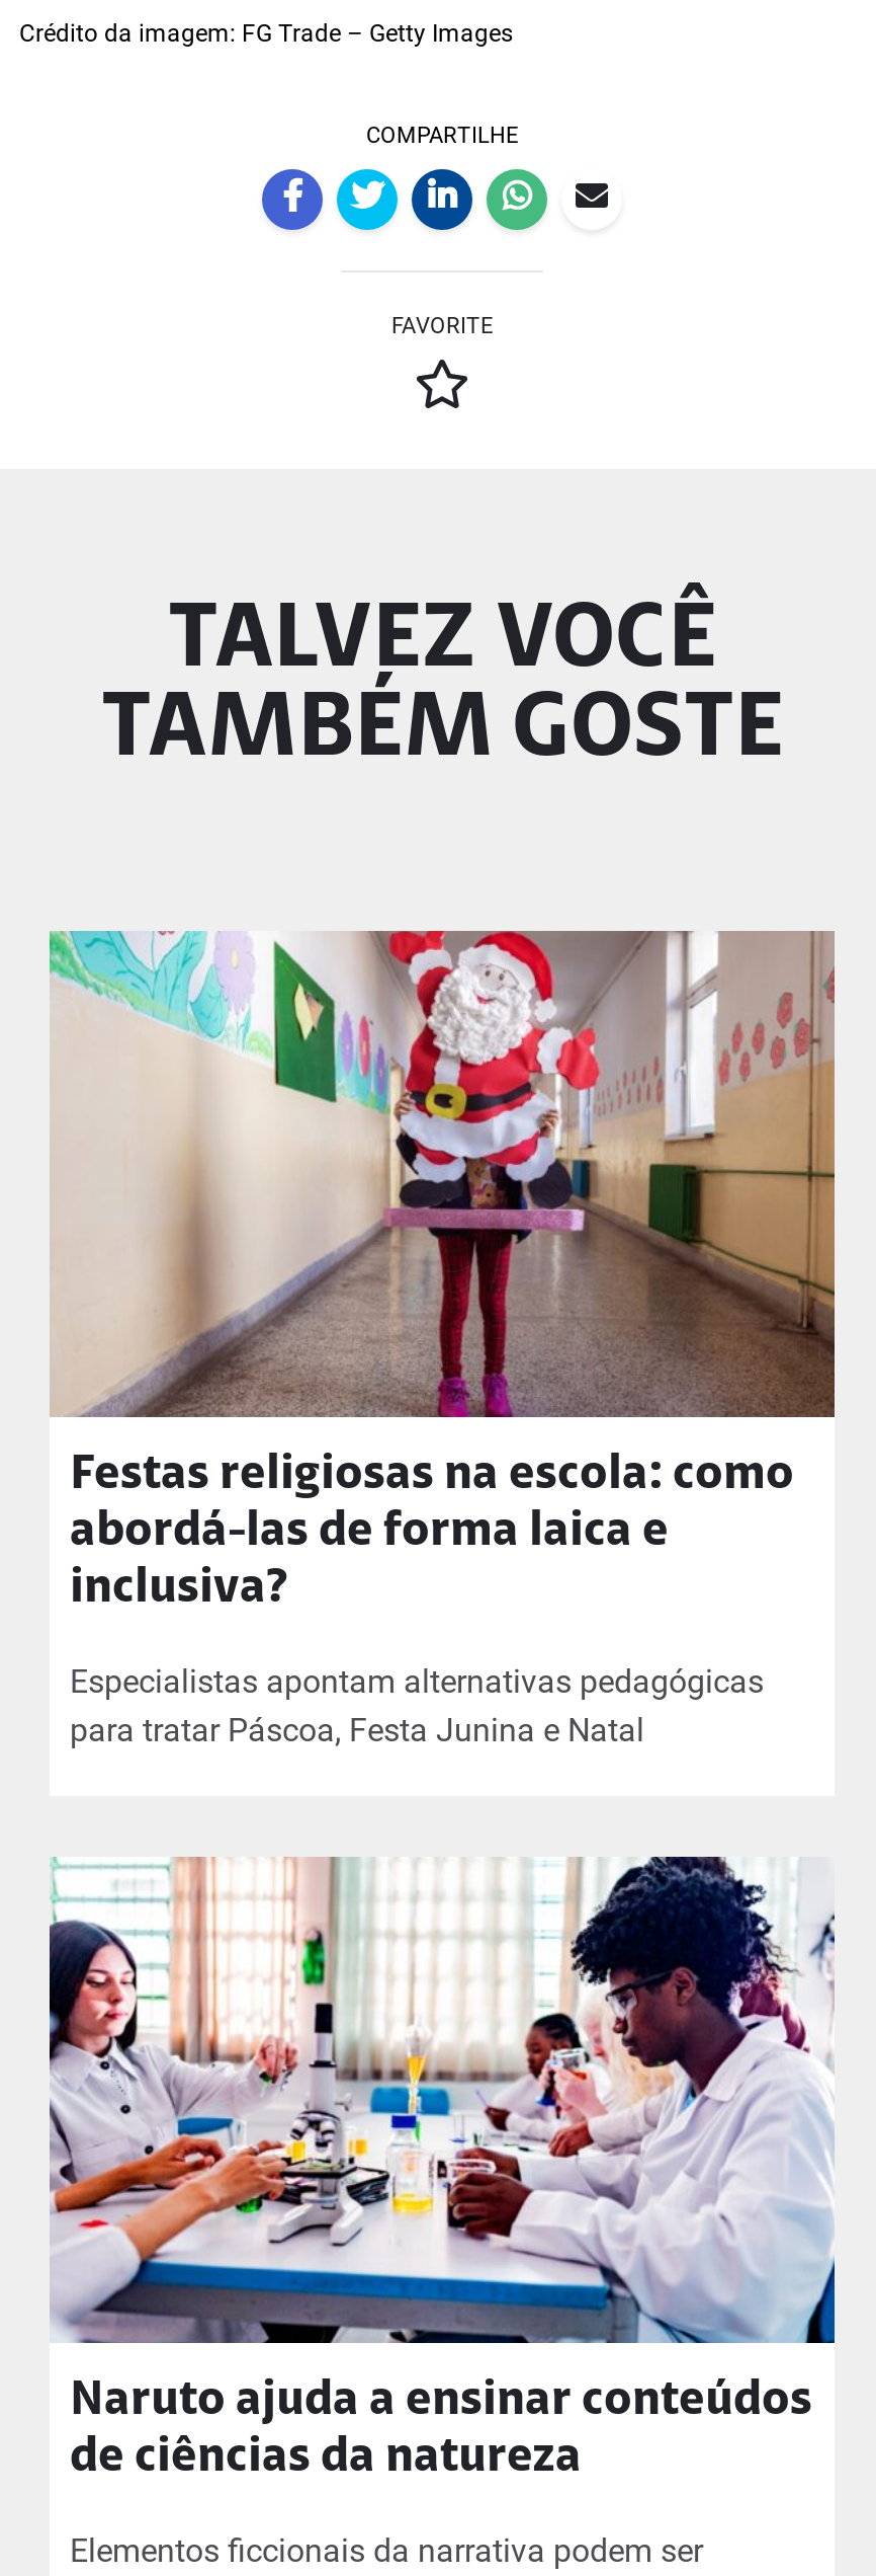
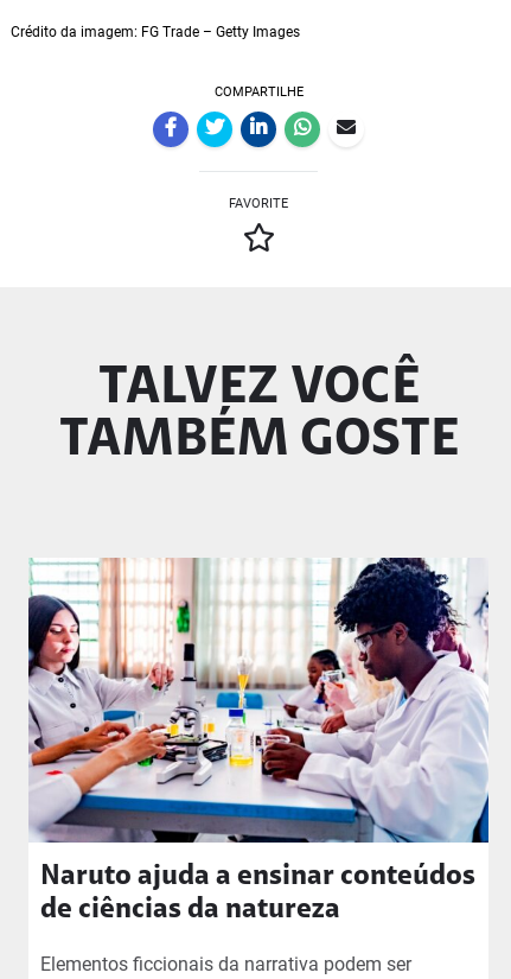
- [image]
- Festas religiosas na escola: como
- abordá-las de forma laica e
- inclusiva?
- Especialistas apontam alternativas pedagógicas
- para tratar Páscoa, Festa Junina e Natal
